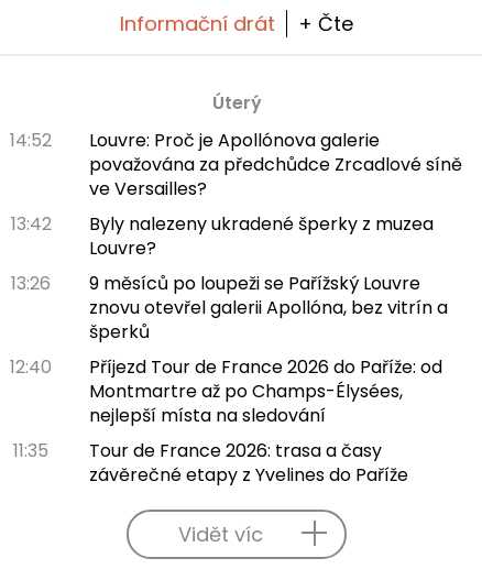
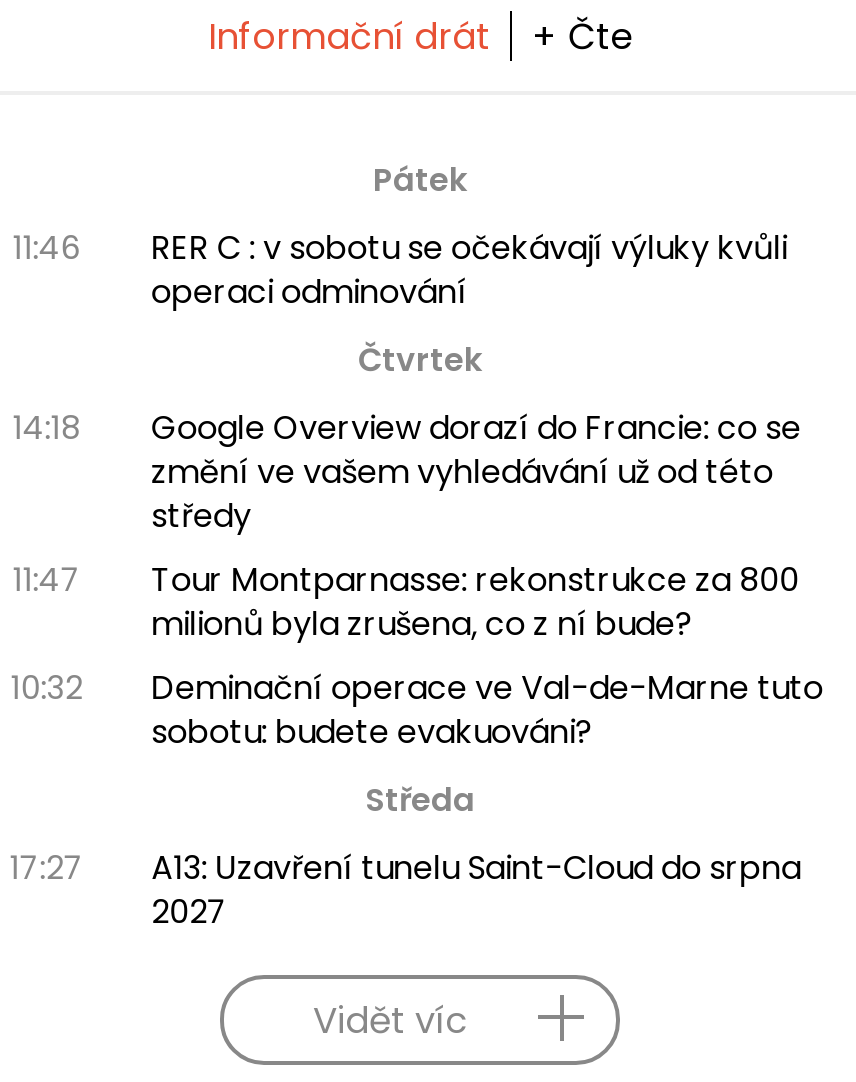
- Úterý
- 14:52
- Louvre: Proč je Apollónova galerie
- považována za předchůdce Zrcadlové síně
- ve Versailles?
- 13:42
- Byly nalezeny ukradené šperky z muzea
- Louvre?
- 13:26
- 9 měsíců po loupeži se Pařížský Louvre
- znovu otevřel galerii Apollóna, bez vitrín a
- šperků
- 12:40
- Příjezd Tour de France 2026 do Paříže: od
- Montmartre až po Champs-Élysées,
- nejlepší místa na sledování
- 11:35
- Tour de France 2026: trasa a časy
- závěrečné etapy z Yvelines do Paříže
+ Pátek
+ 11:46
+ RER C : v sobotu se očekávají výluky kvůli
+ operaci odminování
+ Čtvrtek
+ 14:18
+ Google Overview dorazí do Francie: co se
+ změní ve vašem vyhledávání už od této
+ středy
+ 11:47
+ Tour Montparnasse: rekonstrukce za 800
+ milionů byla zrušena, co z ní bude?
+ 10:32
+ Deminační operace ve Val-de-Marne tuto
+ sobotu: budete evakuováni?
+ Středa
+ 17:27
+ A13: Uzavření tunelu Saint-Cloud do srpna
+ 2027
